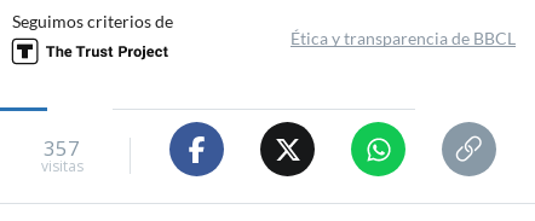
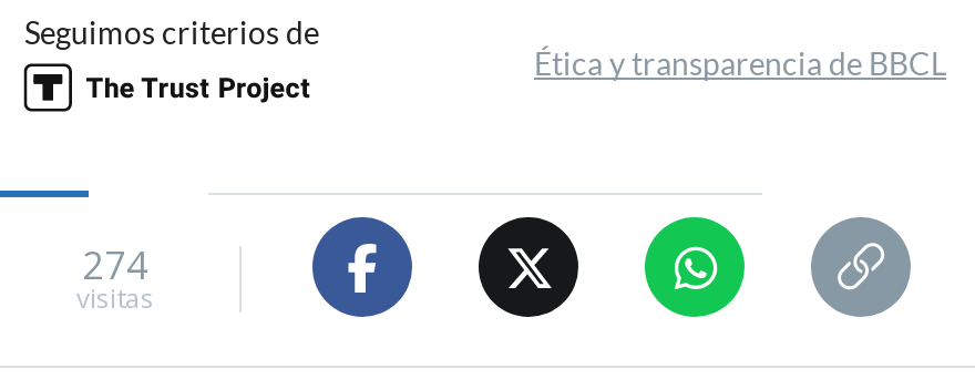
- 357
+ 274
